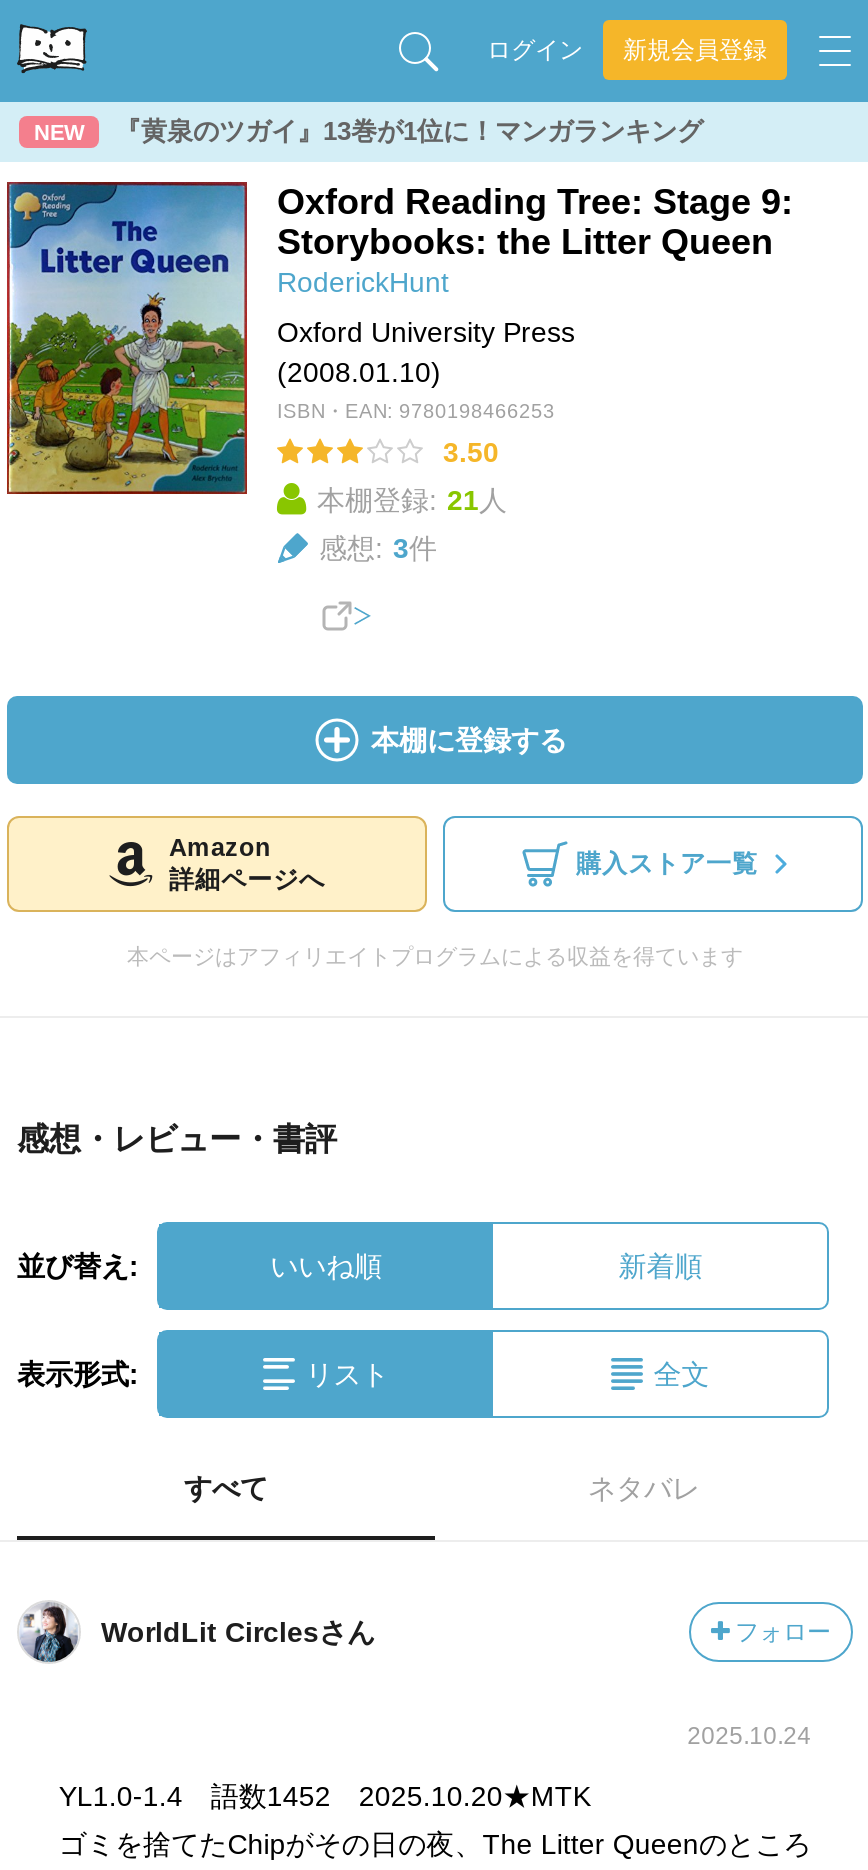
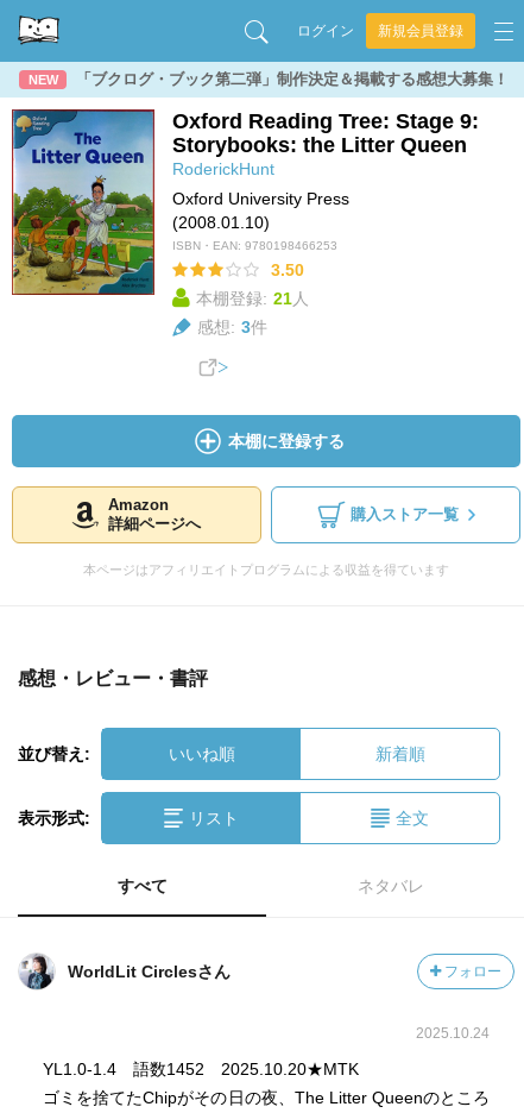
- 『黄泉のツガイ』13巻が1位に！マンガランキング
+ 「ブクログ・ブック第二弾」制作決定＆掲載する感想大募集！
